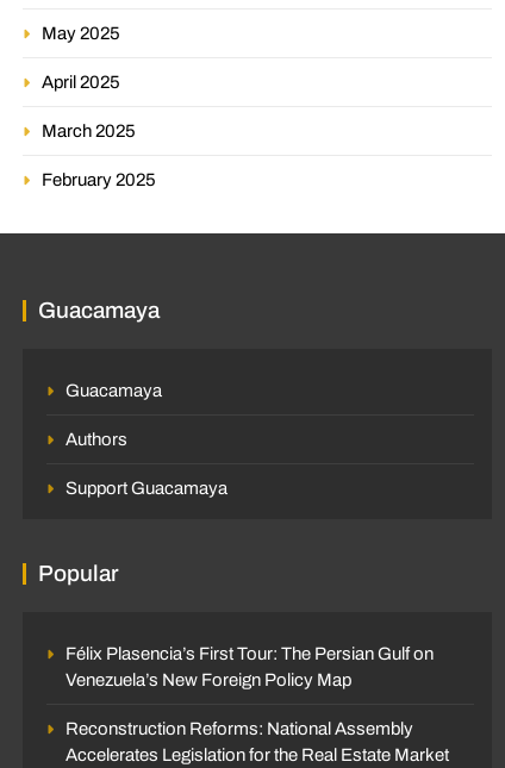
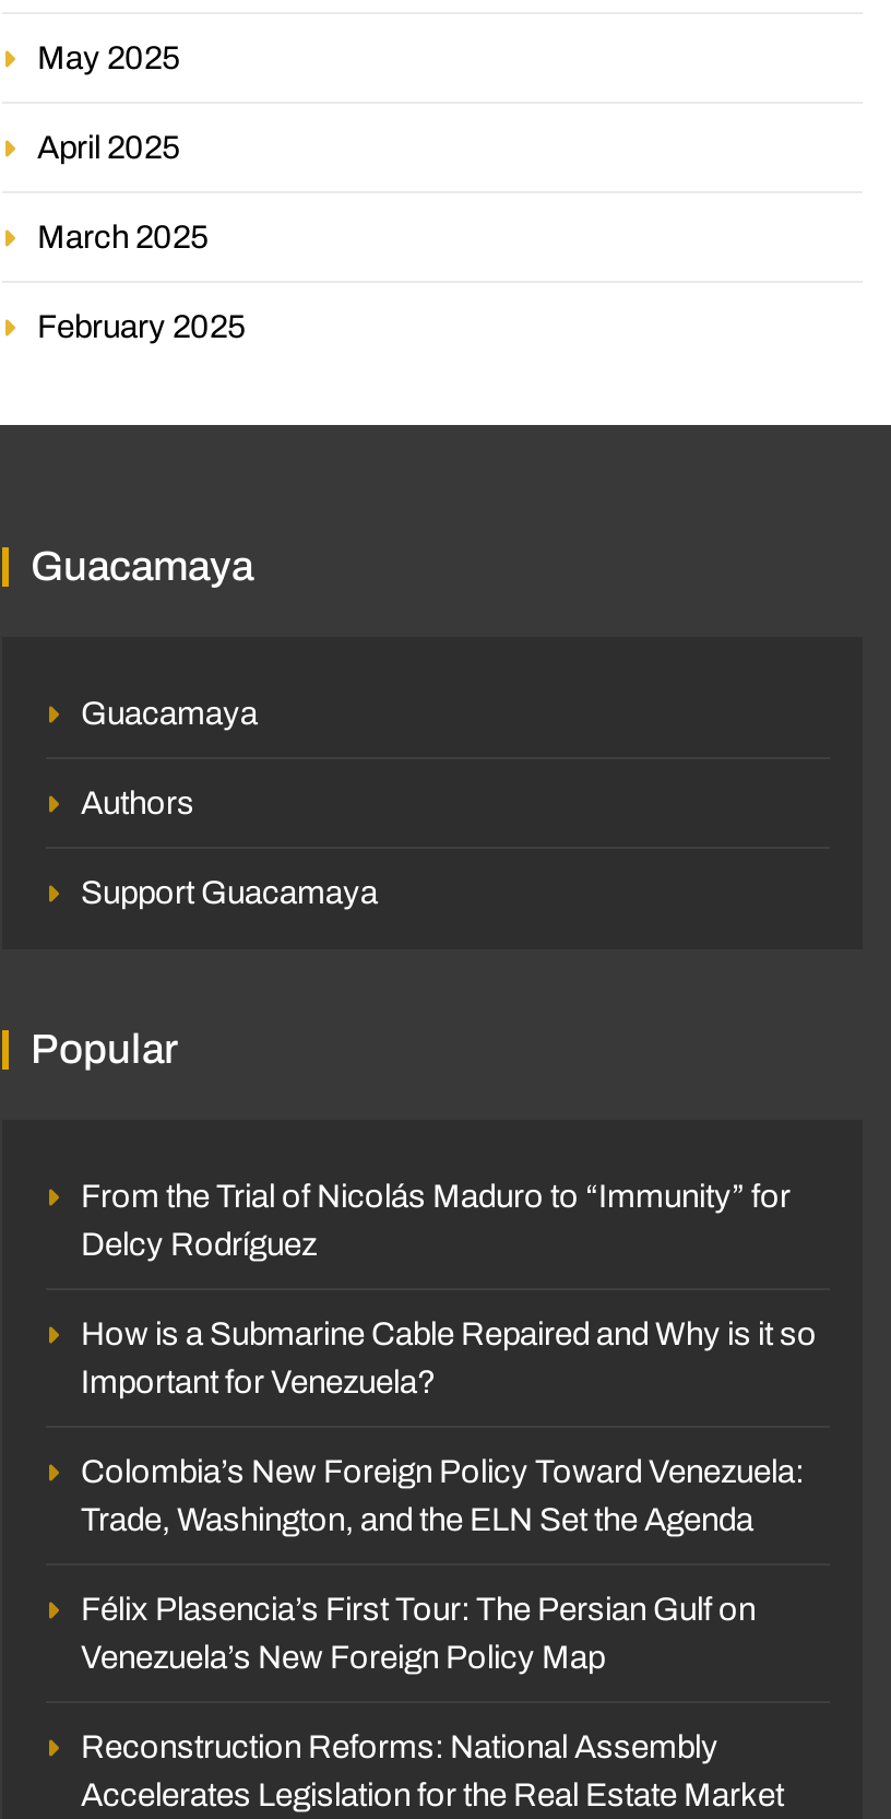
+ From the Trial of Nicolás Maduro to “Immunity” for
+ Delcy Rodríguez
+ How is a Submarine Cable Repaired and Why is it so
+ Important for Venezuela?
+ Colombia’s New Foreign Policy Toward Venezuela:
+ Trade, Washington, and the ELN Set the Agenda
